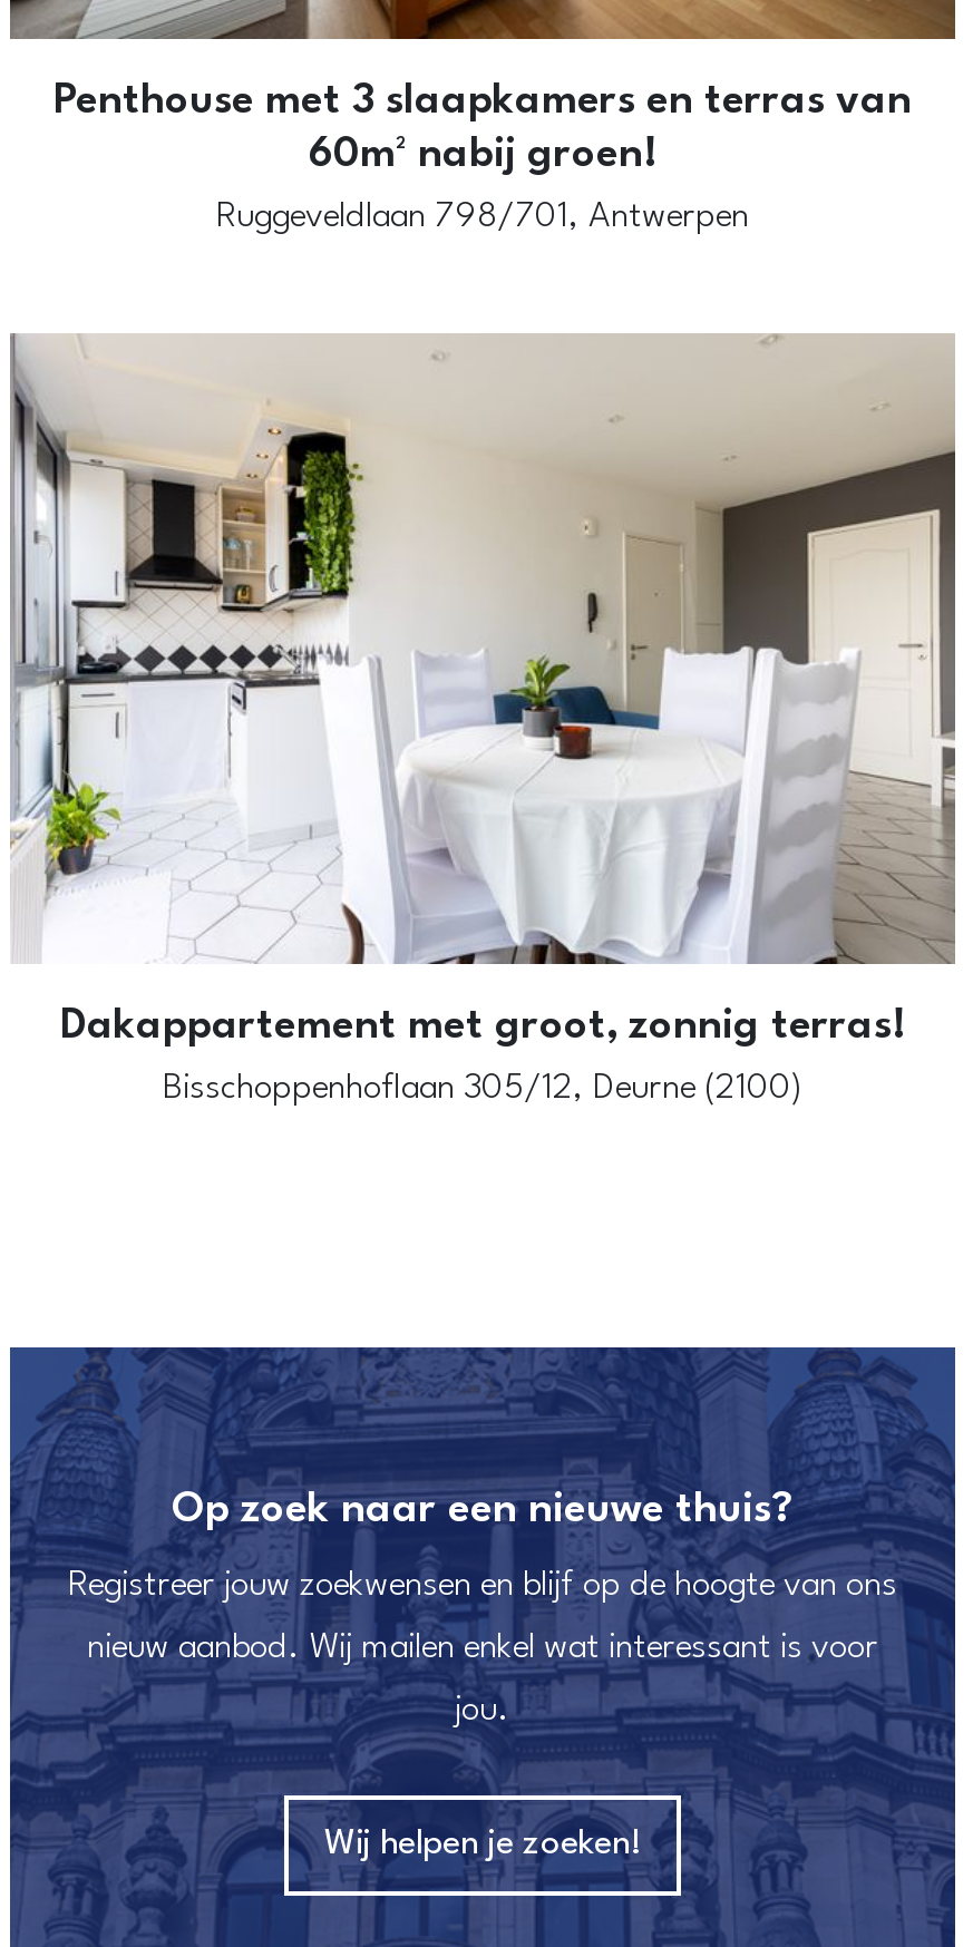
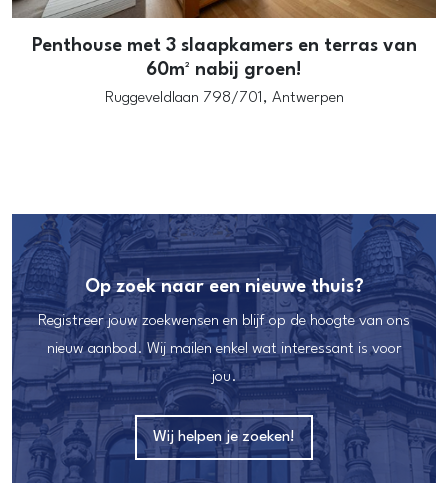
- [image]
- Dakappartement met groot, zonnig terras!
- Bisschoppenhoflaan 305/12, Deurne (2100)
